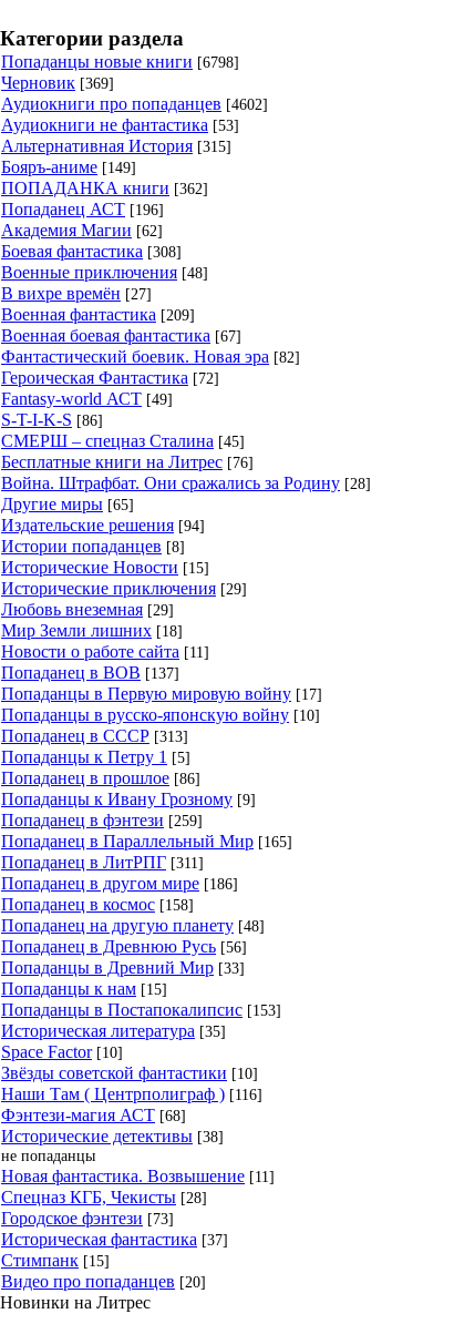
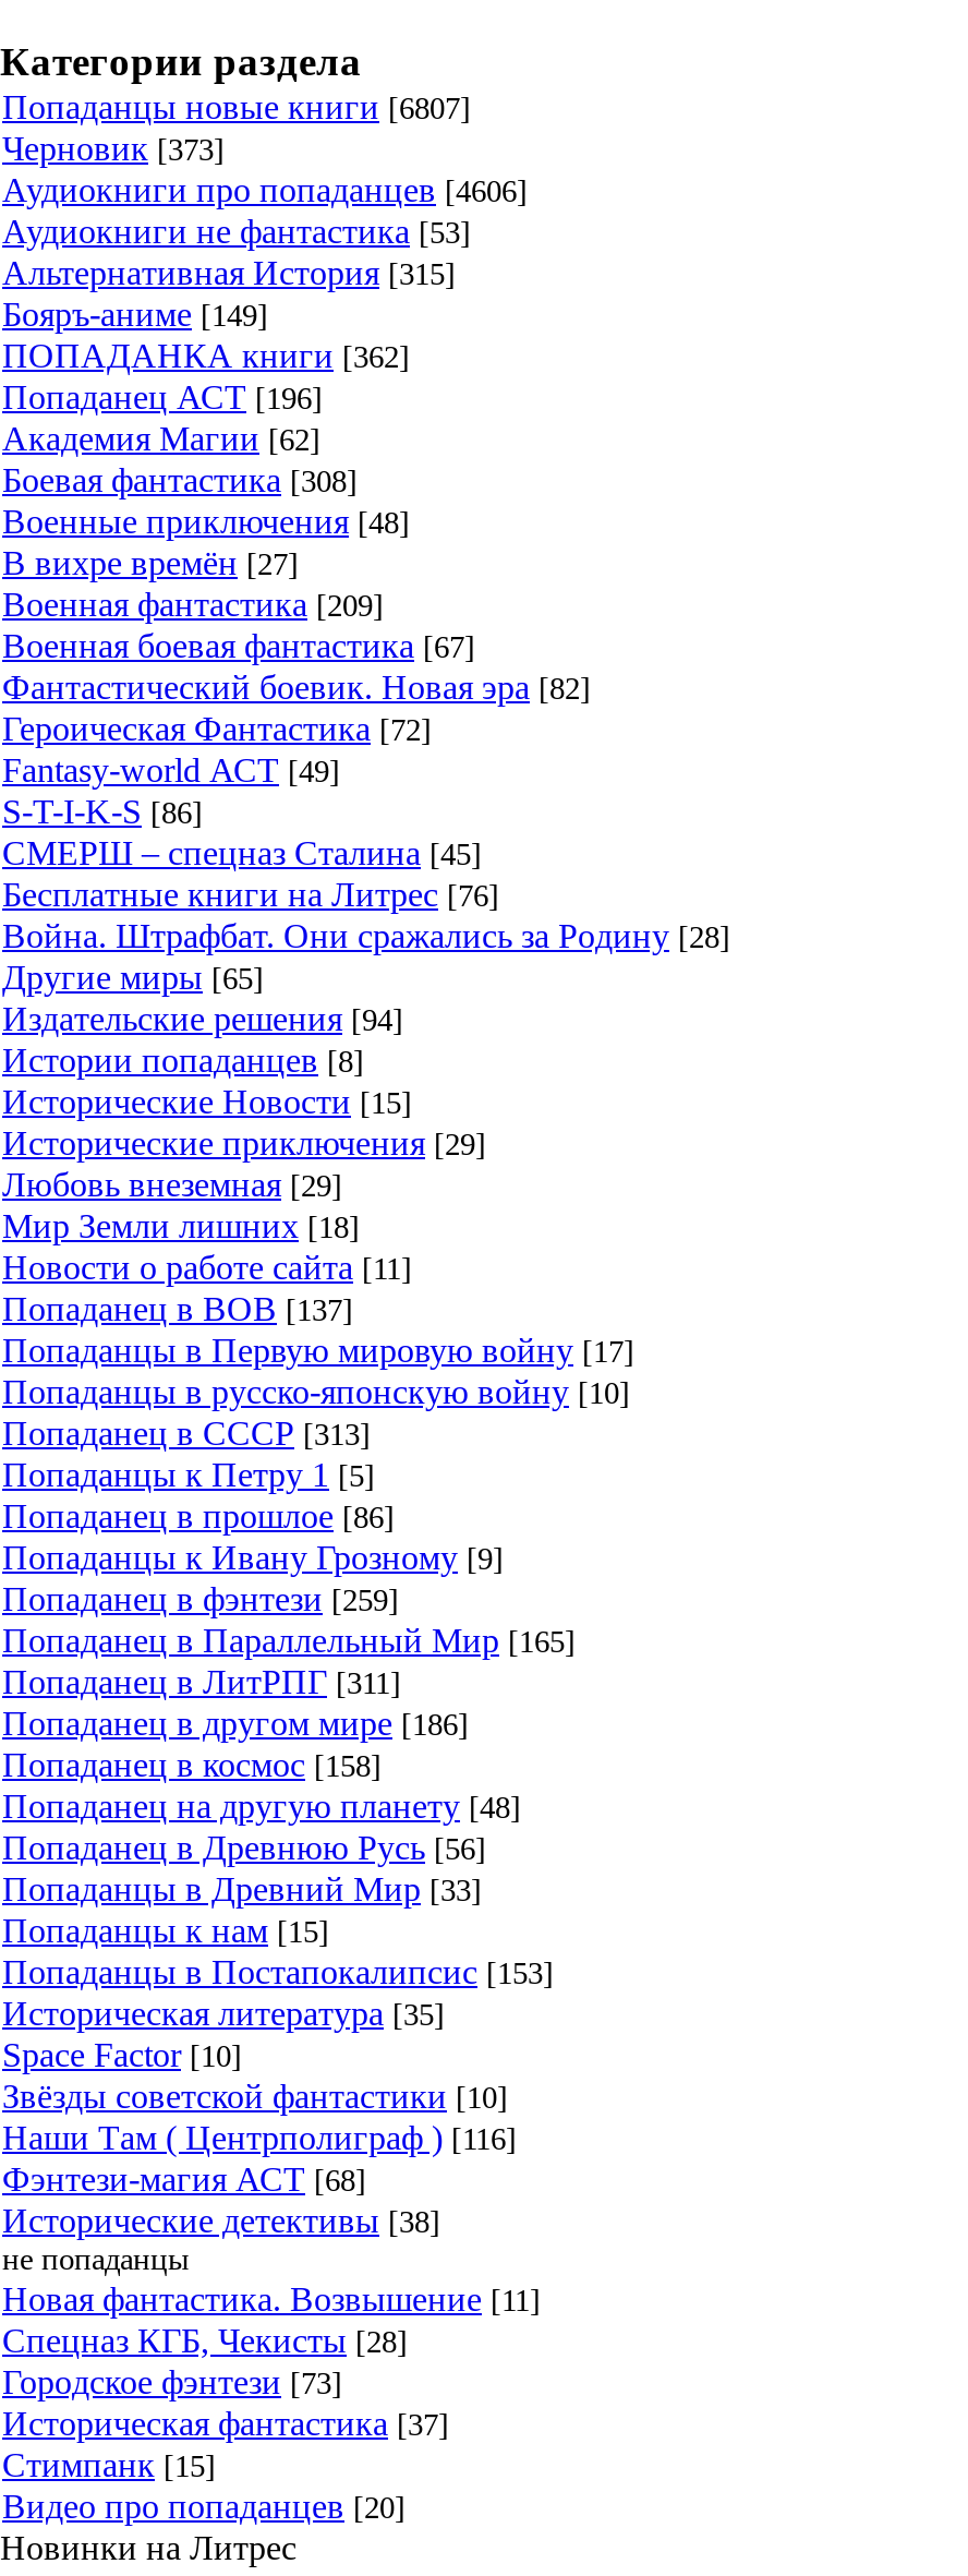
- Попаданцы новые книги [6798]
+ Попаданцы новые книги [6807]

- Черновик [369]
+ Черновик [373]

- Аудиокниги про попаданцев [4602]
+ Аудиокниги про попаданцев [4606]
